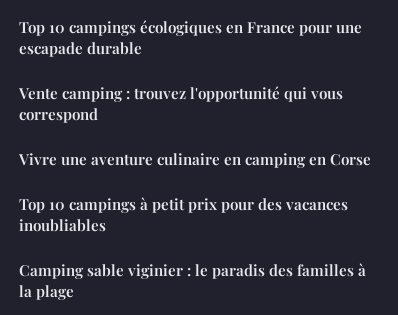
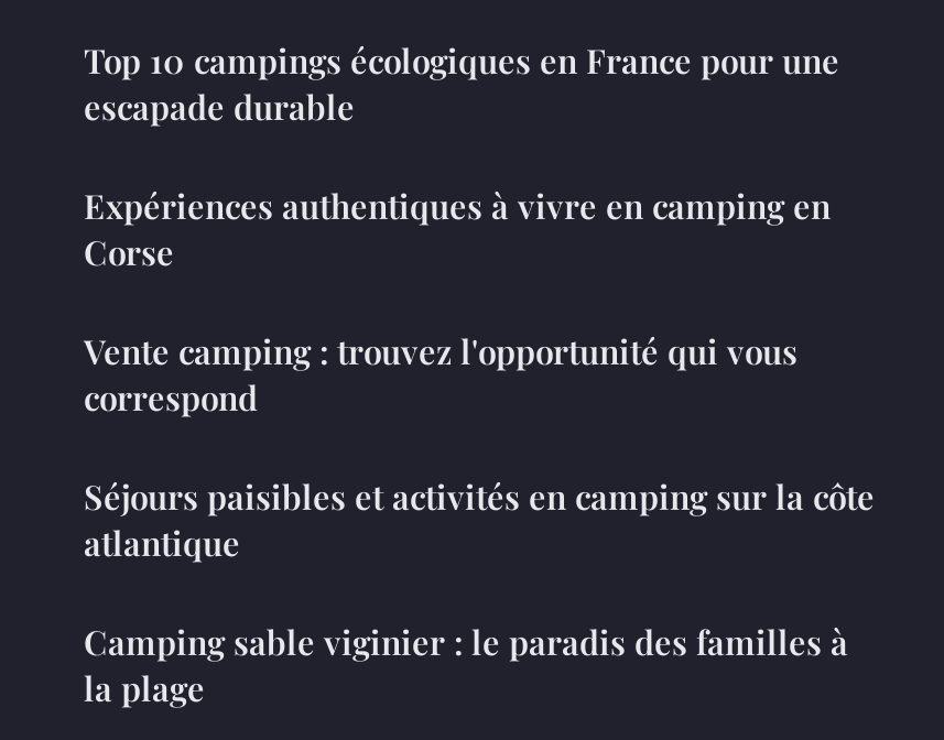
+ Expériences authentiques à vivre en camping en
+ Corse

moved down: Vente camping : trouvez l'opportunité qui vous | correspond

- Vivre une aventure culinaire en camping en Corse
- Top 10 campings à petit prix pour des vacances
- inoubliables
+ Séjours paisibles et activités en camping sur la côte
+ atlantique
